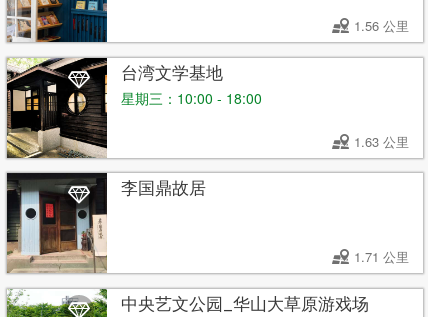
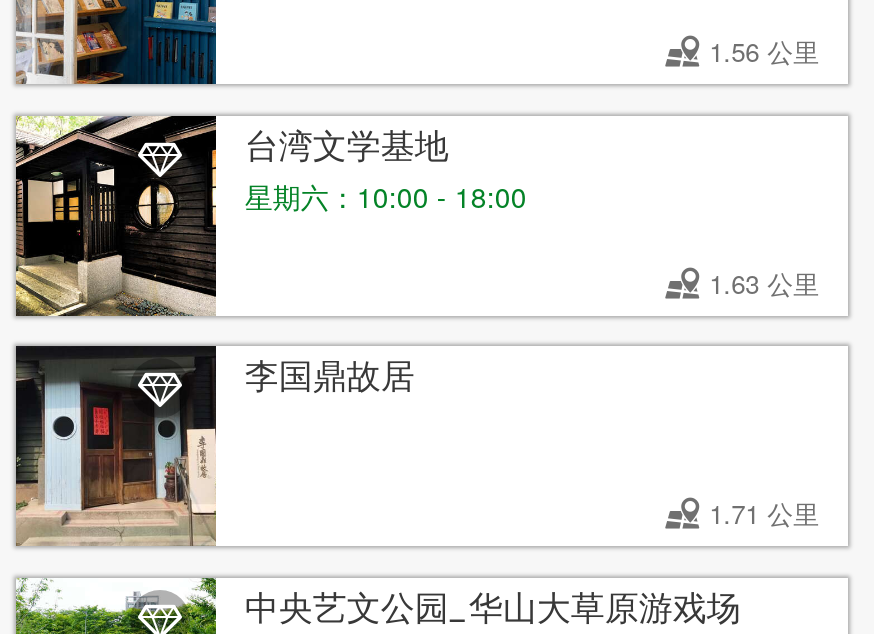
- 星期三：10:00 - 18:00
+ 星期六：10:00 - 18:00
